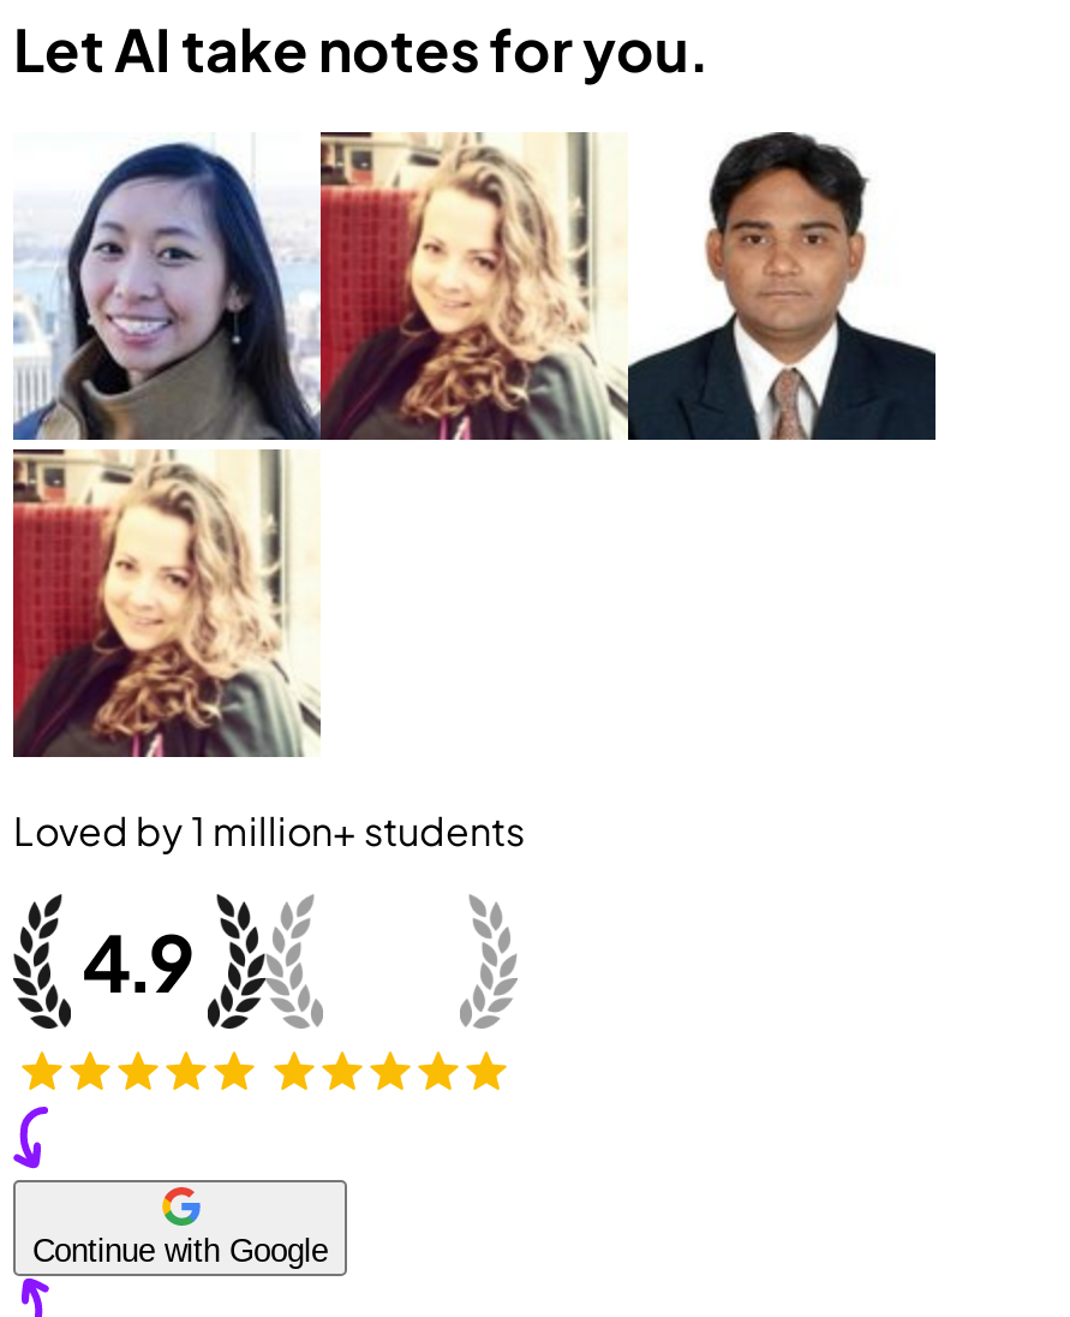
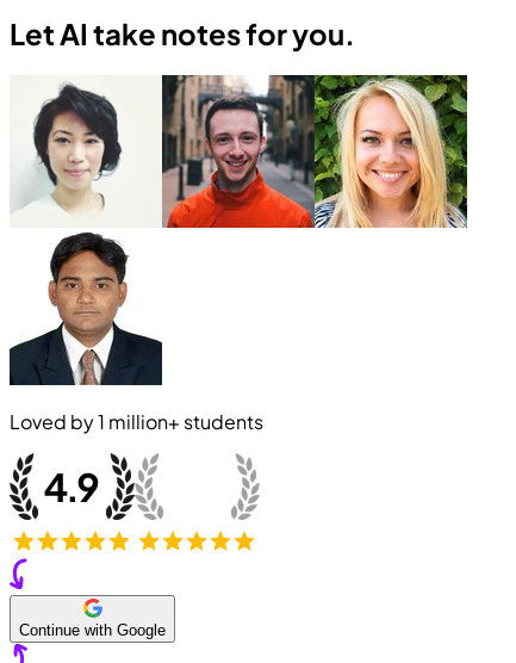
- [image]
+ [image]
